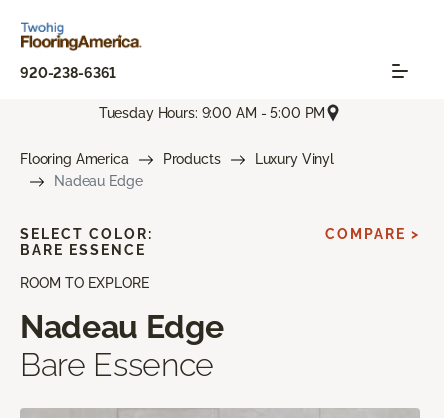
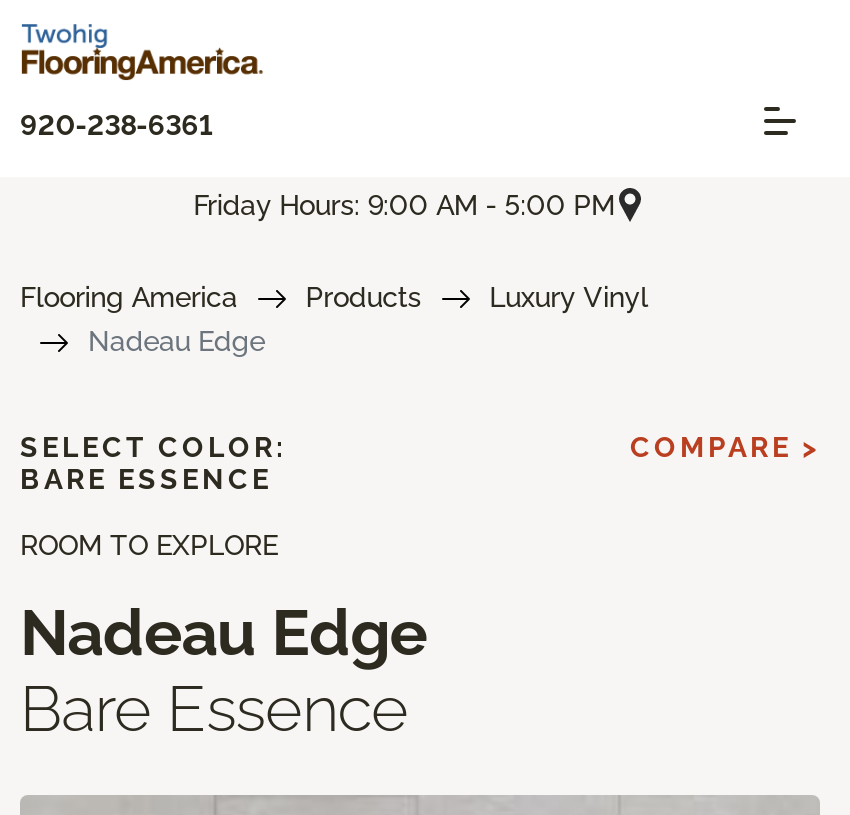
- Tuesday Hours: 9:00 AM - 5:00 PM
+ Friday Hours: 9:00 AM - 5:00 PM
